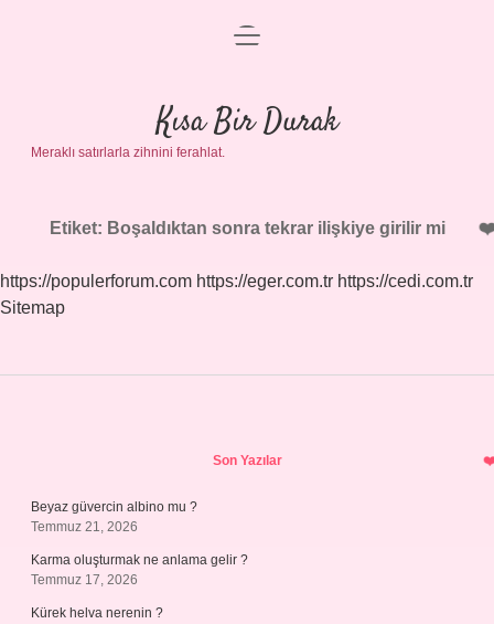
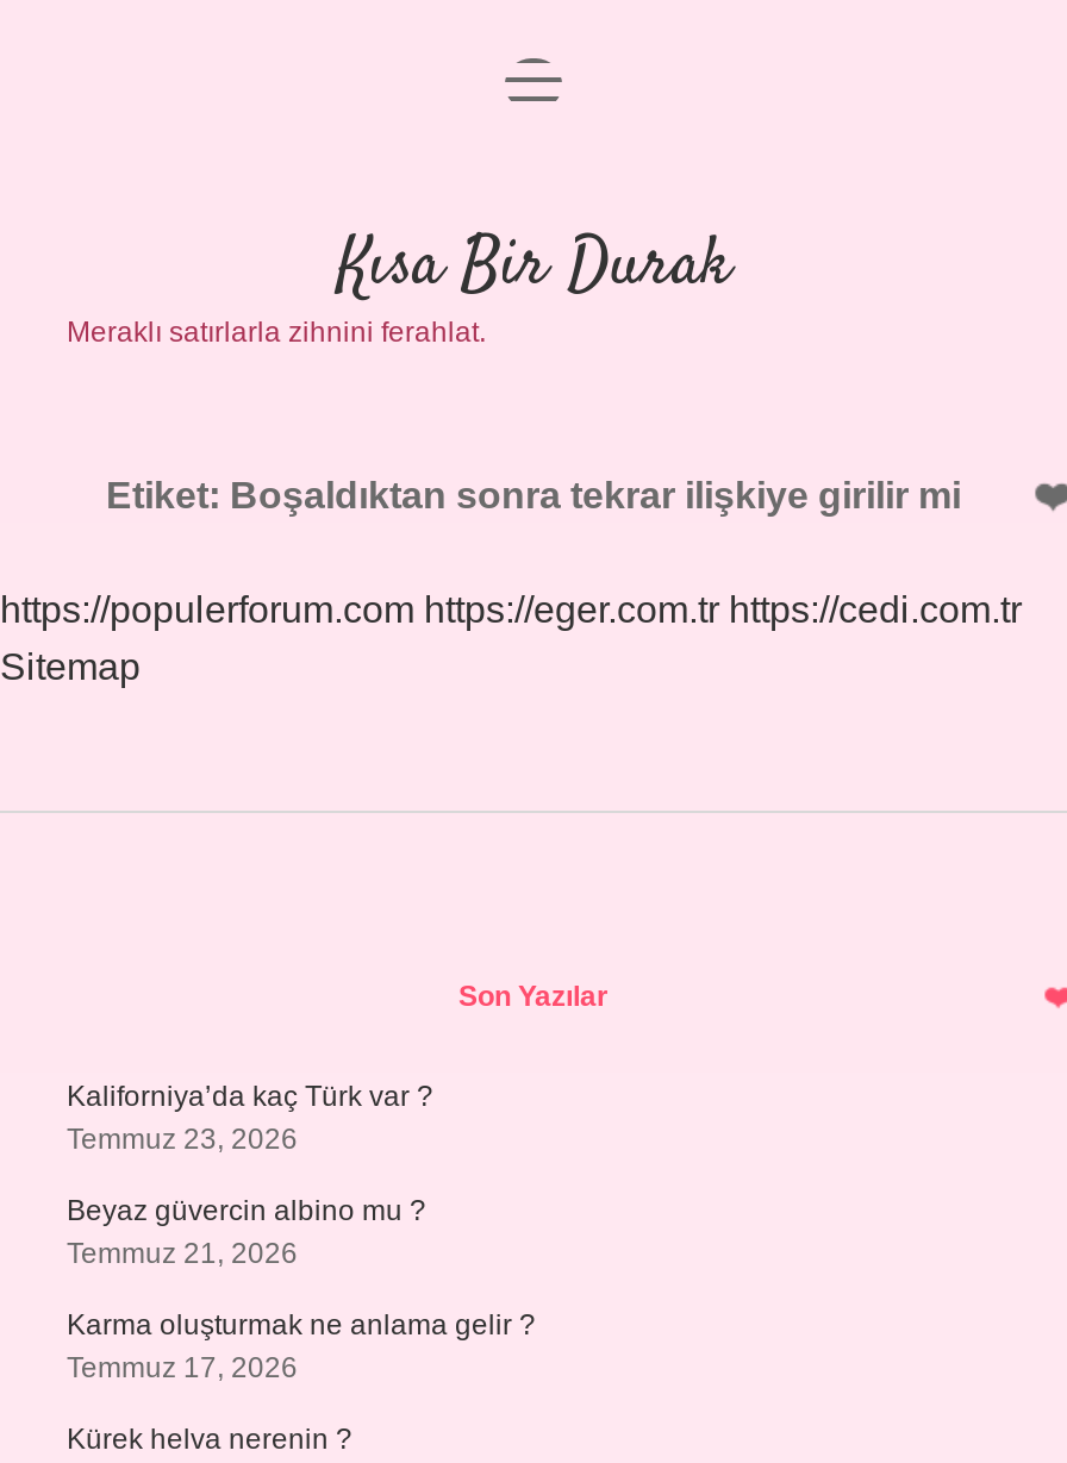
+ Kaliforniya’da kaç Türk var ?
+ Temmuz 23, 2026
